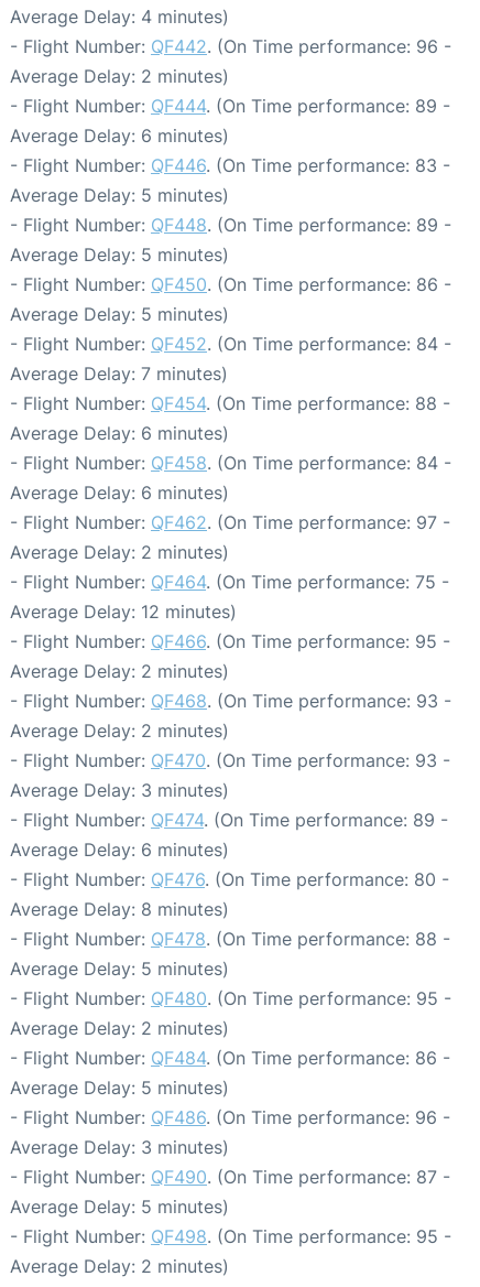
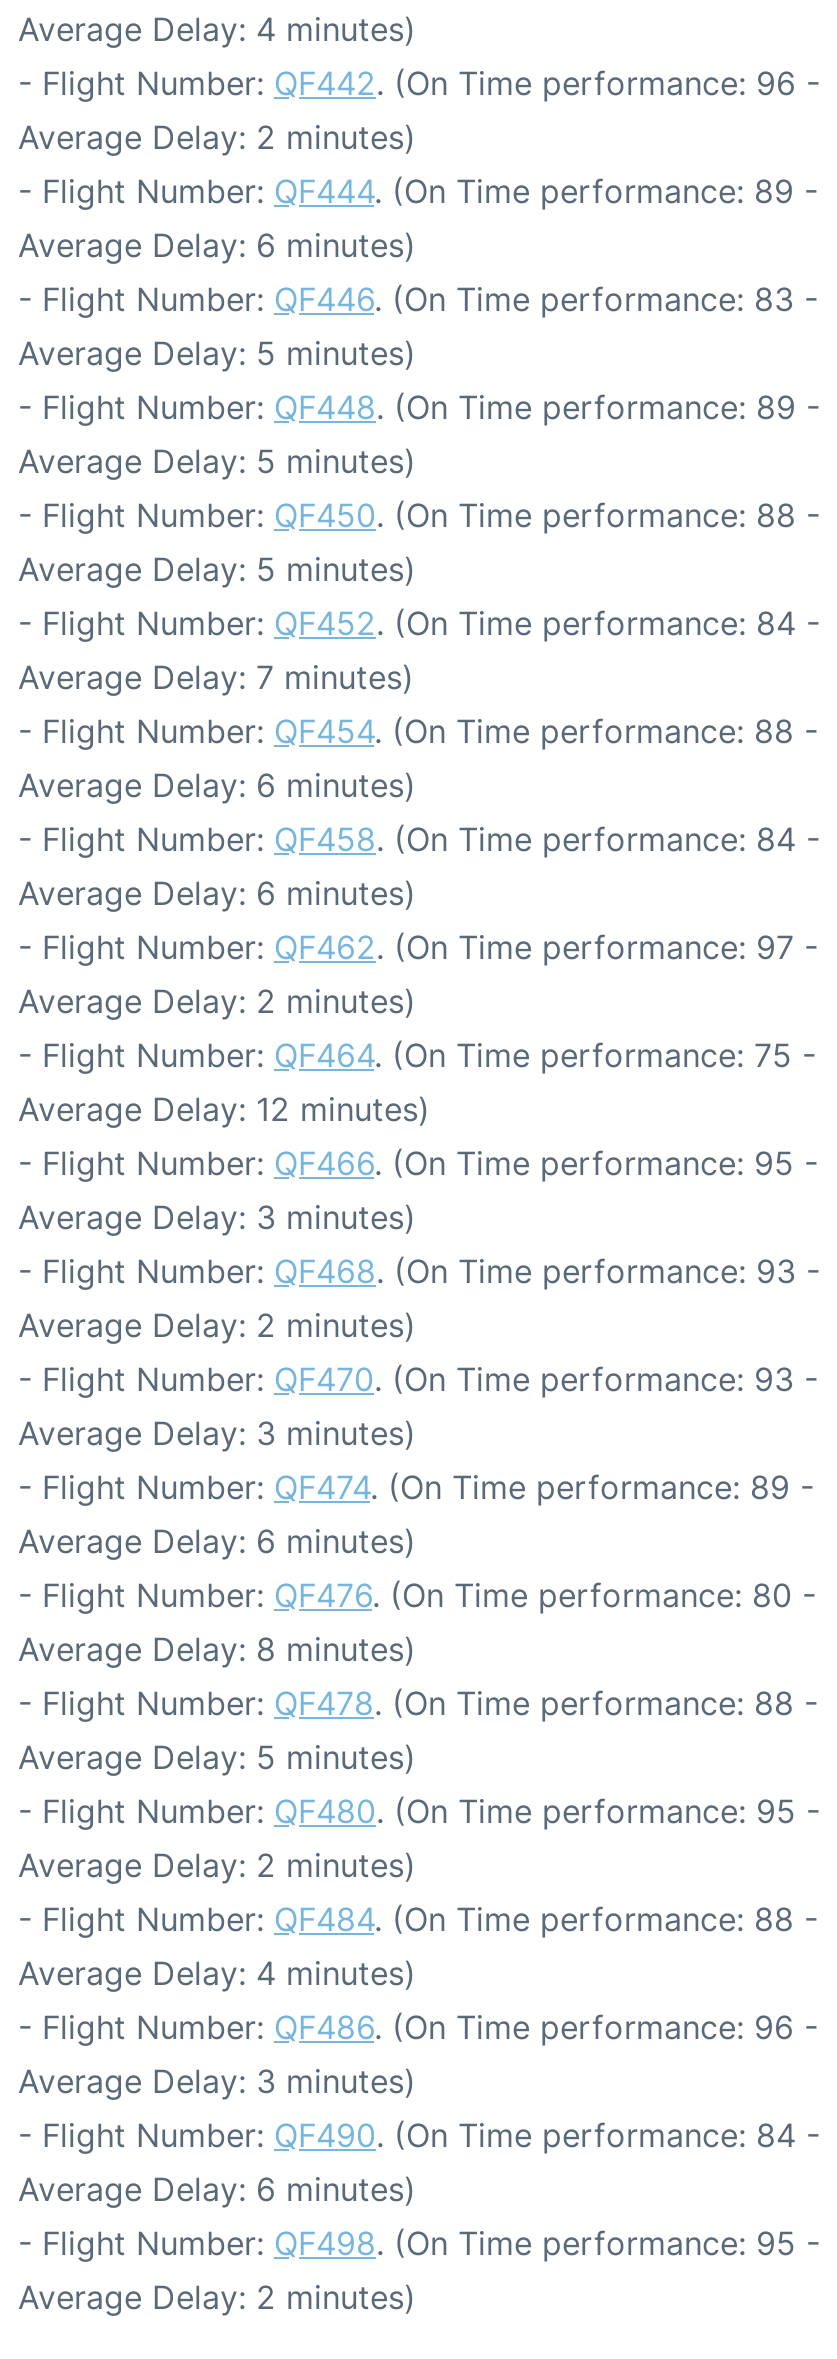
- - Flight Number: QF450. (On Time performance: 86 -
+ - Flight Number: QF450. (On Time performance: 88 -

- Average Delay: 2 minutes)
+ Average Delay: 3 minutes)

- - Flight Number: QF484. (On Time performance: 86 -
+ - Flight Number: QF484. (On Time performance: 88 -

- Average Delay: 5 minutes)
+ Average Delay: 4 minutes)

- - Flight Number: QF490. (On Time performance: 87 -
+ - Flight Number: QF490. (On Time performance: 84 -

- Average Delay: 5 minutes)
+ Average Delay: 6 minutes)
